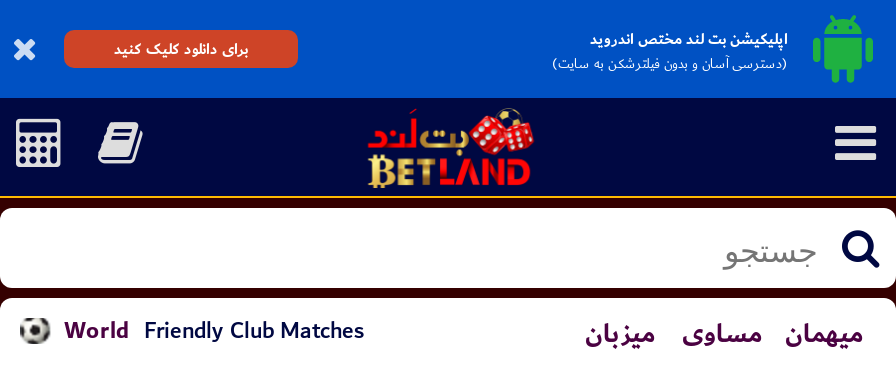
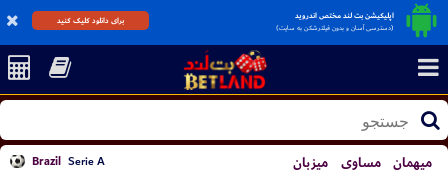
- World Friendly Club Matches
+ Brazil Serie A
